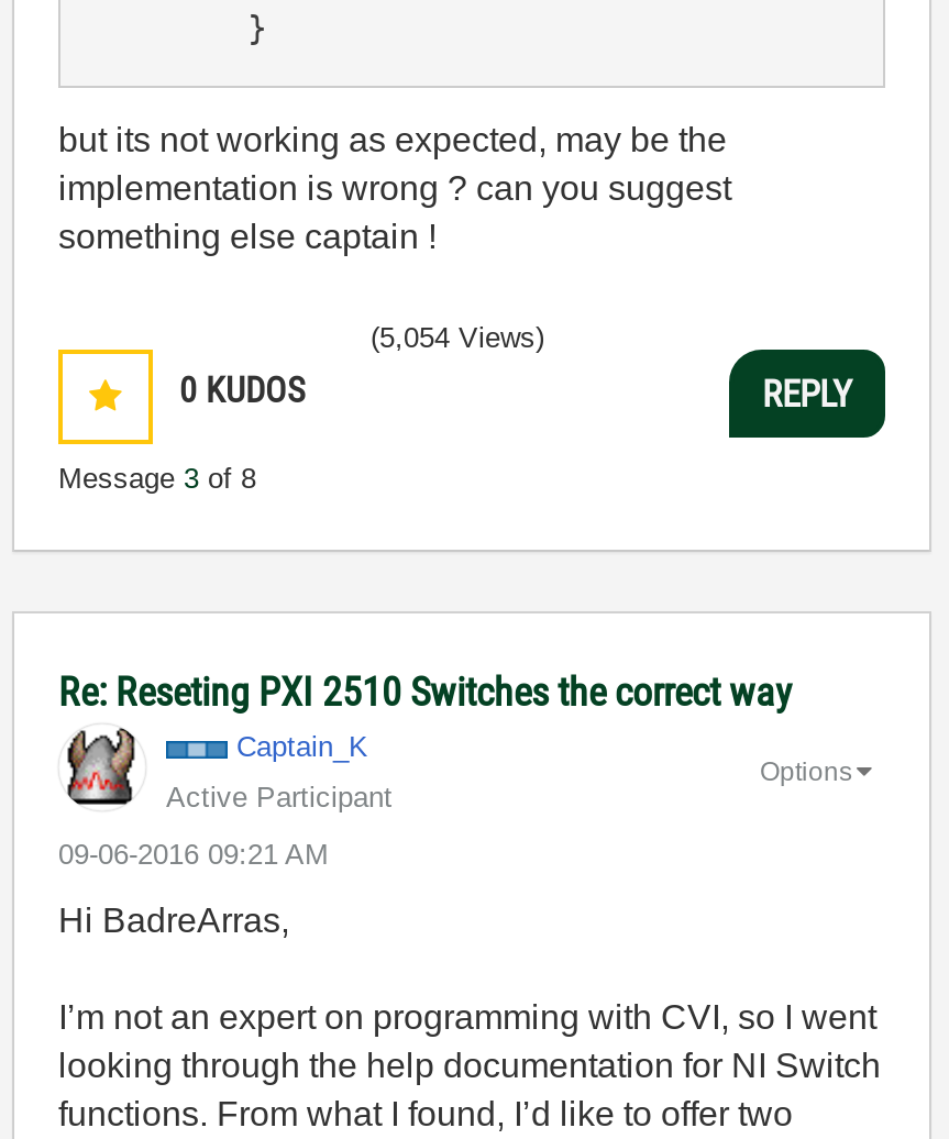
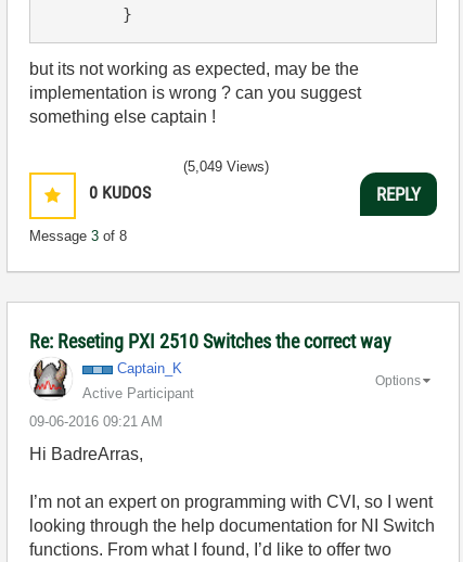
- (5,054 Views)
+ (5,049 Views)
